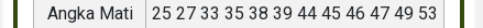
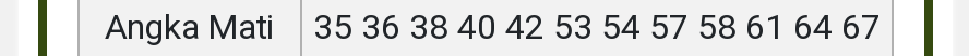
- Angka Mati 25 27 33 35 38 39 44 45 46 47 49 53
+ Angka Mati 35 36 38 40 42 53 54 57 58 61 64 67
